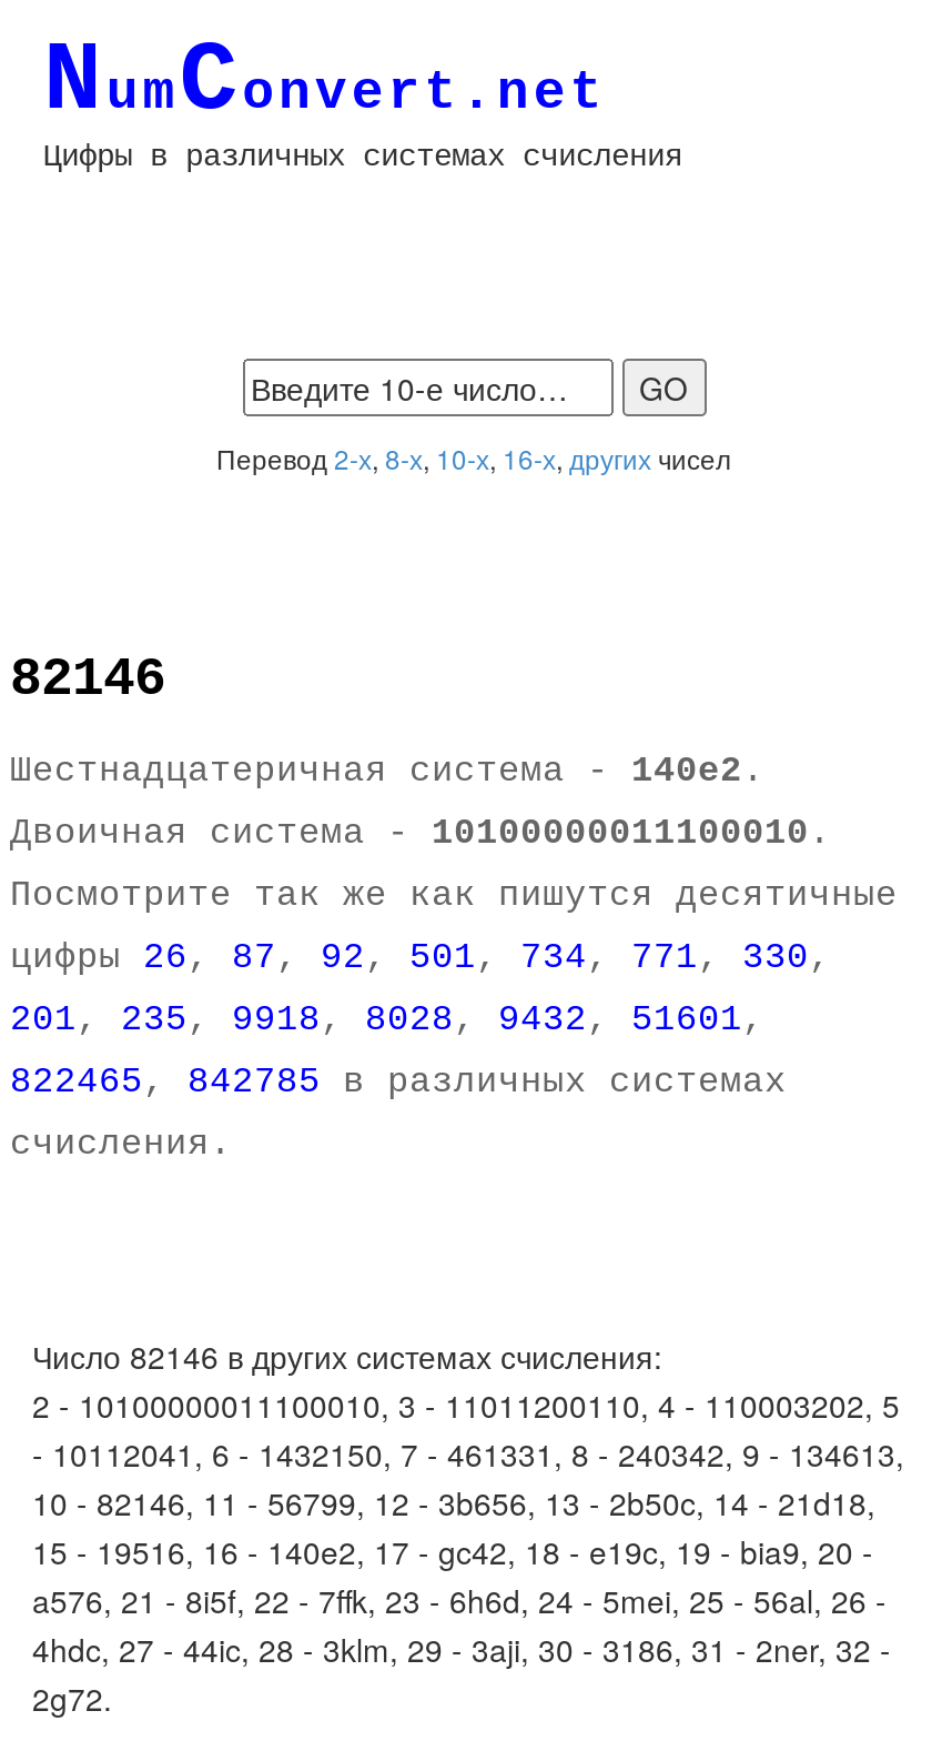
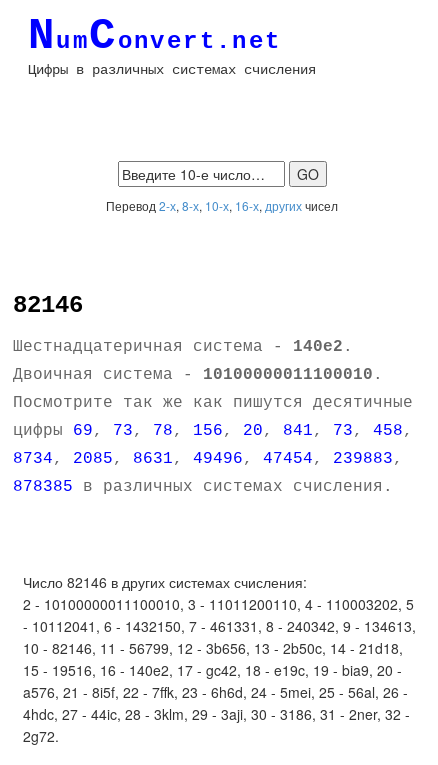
- цифры 26, 87, 92, 501, 734, 771, 330,
- 201, 235, 9918, 8028, 9432, 51601,
- 822465, 842785 в различных системах
- счисления.
+ цифры 69, 73, 78, 156, 20, 841, 73, 458,
+ 8734, 2085, 8631, 49496, 47454, 239883,
+ 878385 в различных системах счисления.
